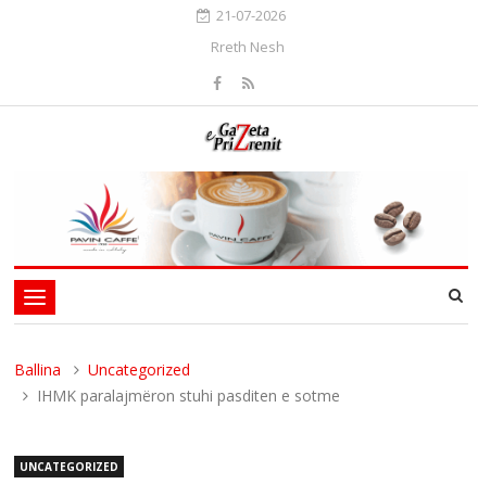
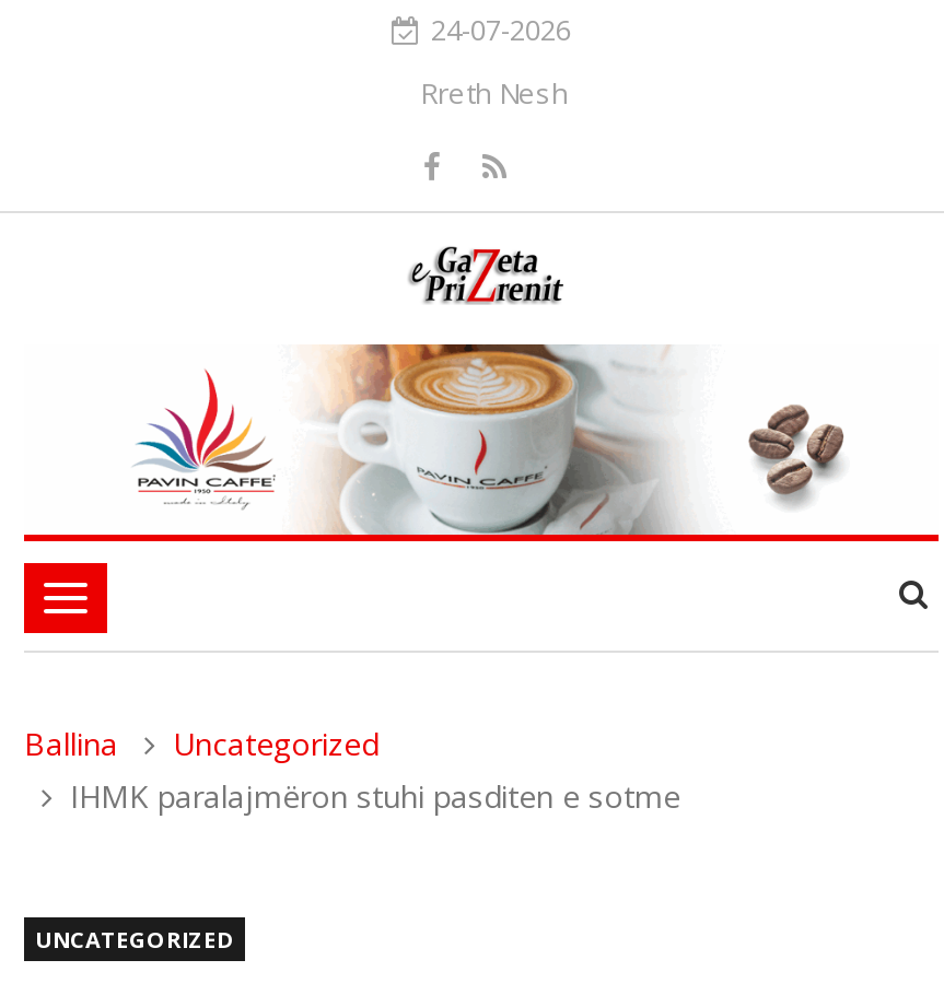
- 21-07-2026
+ 24-07-2026
